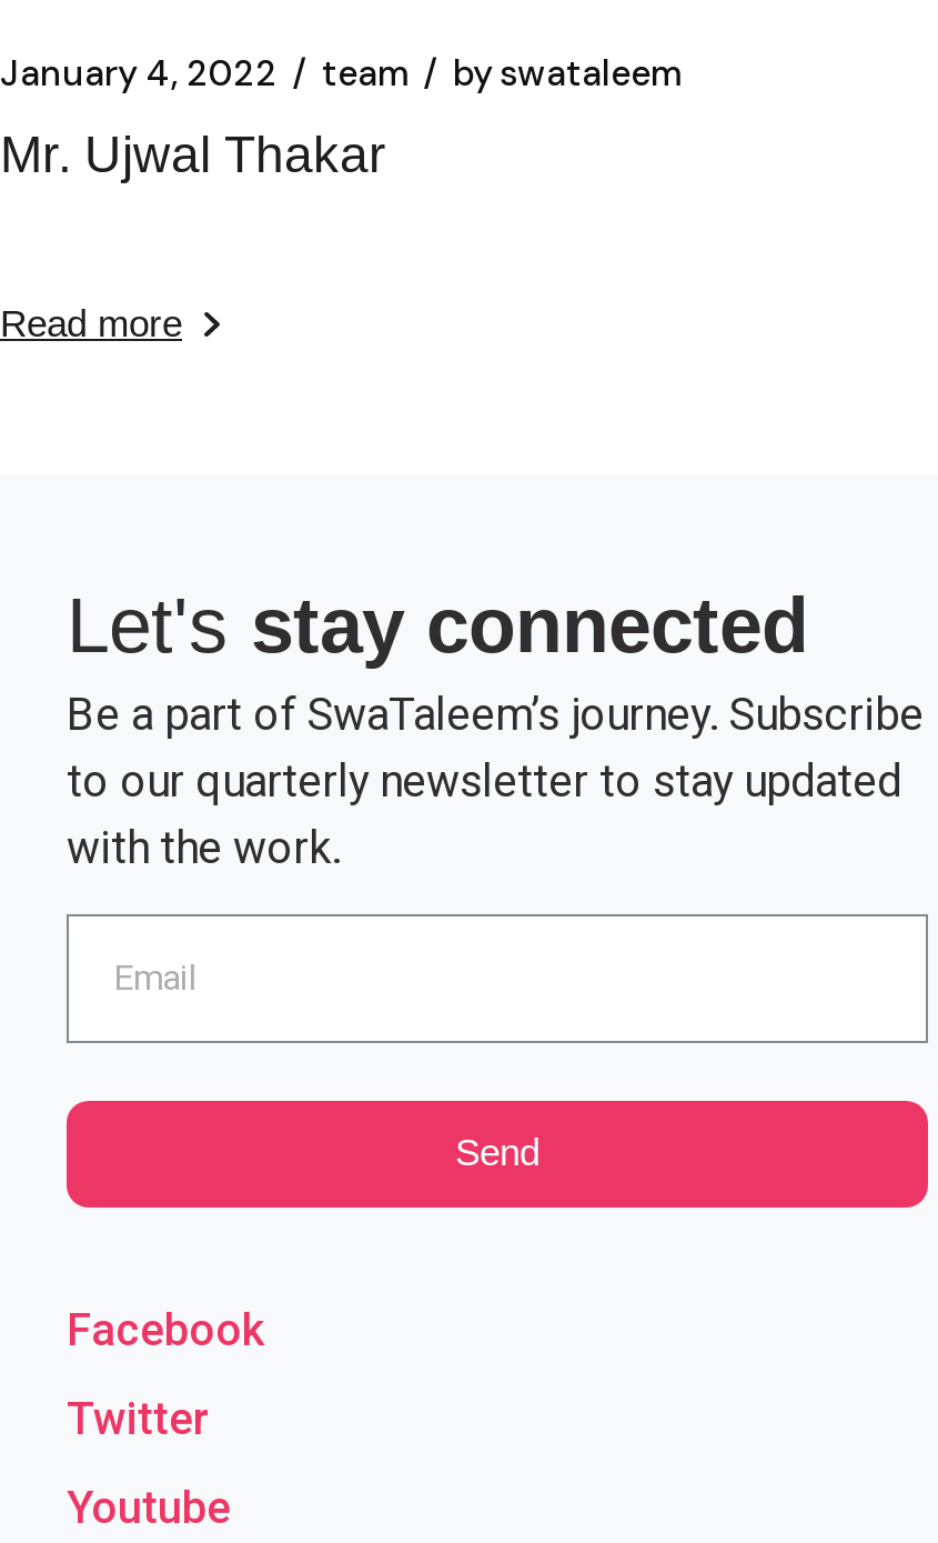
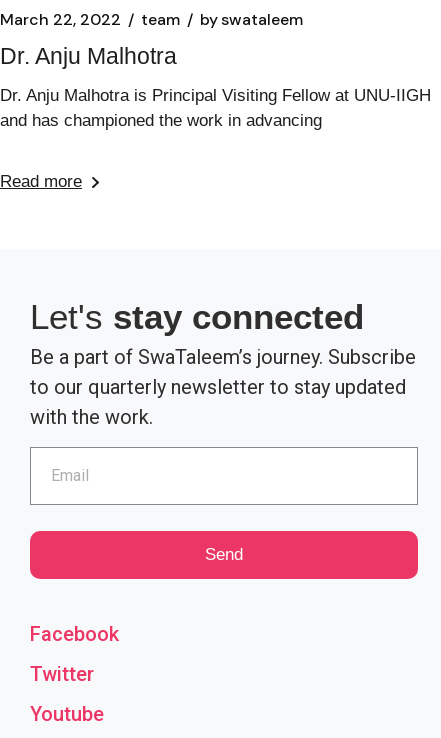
- January 4, 2022 team by swataleem
+ March 22, 2022 team by swataleem

- Mr. Ujwal Thakar
+ Dr. Anju Malhotra
+ Dr. Anju Malhotra is Principal Visiting Fellow at UNU-IIGH
+ and has championed the work in advancing
